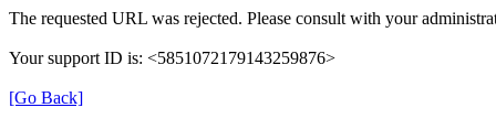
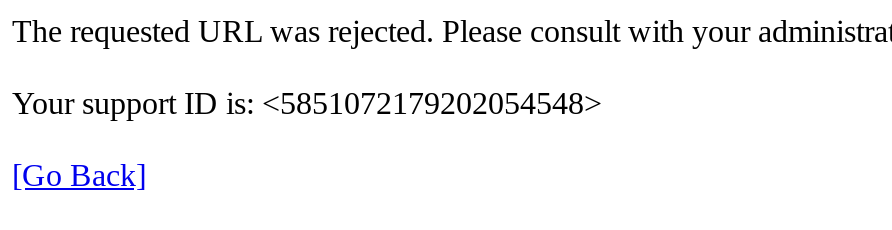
- Your support ID is: <5851072179143259876>
+ Your support ID is: <5851072179202054548>
